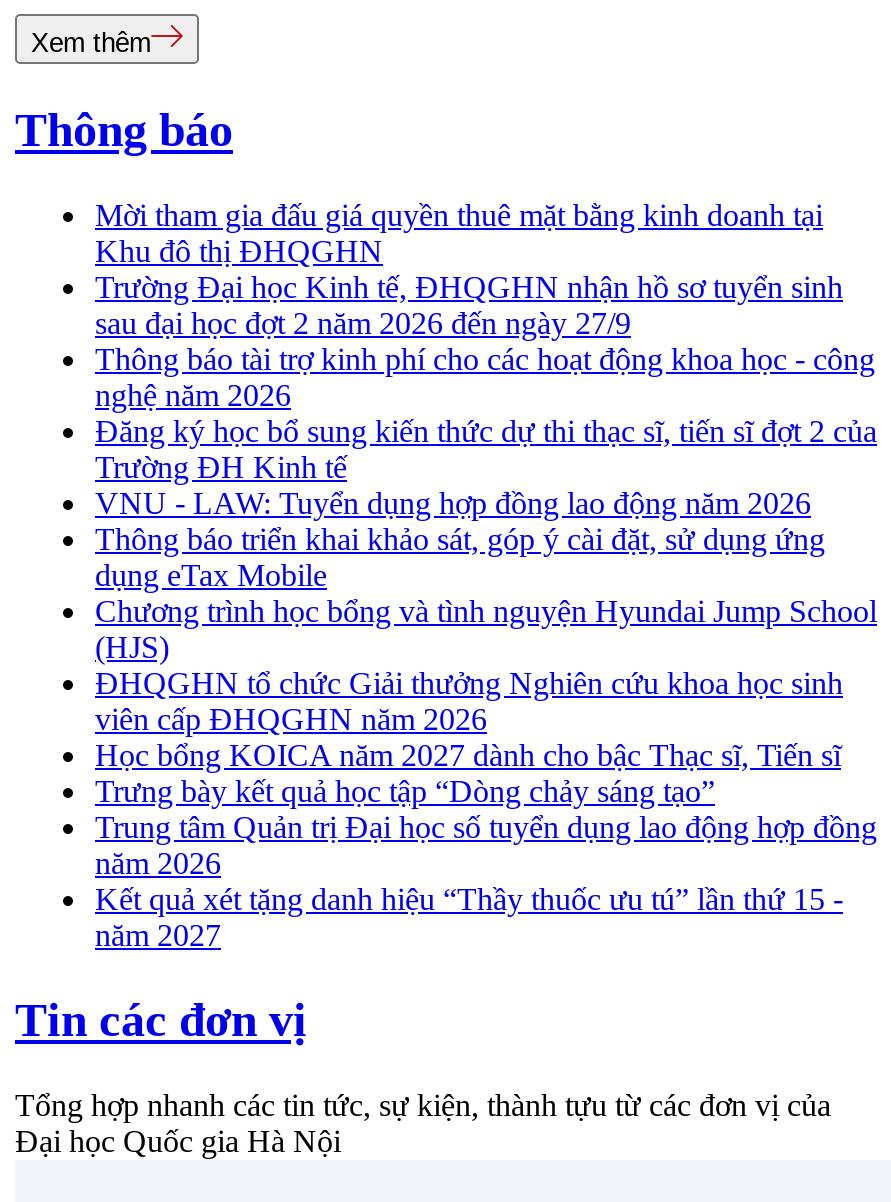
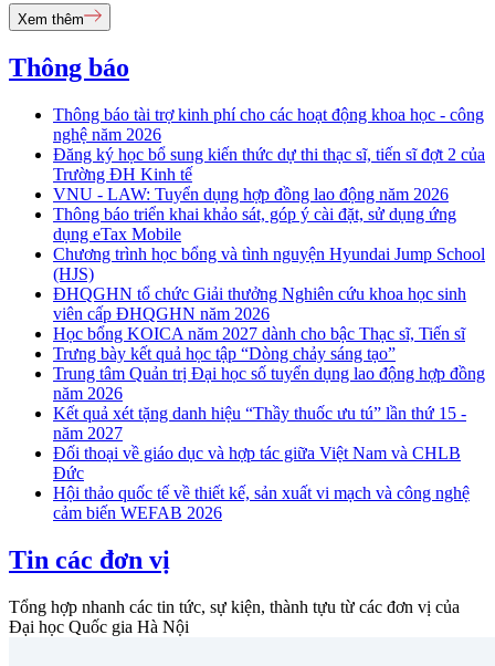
- Mời tham gia đấu giá quyền thuê mặt bằng kinh doanh tại
- Khu đô thị ĐHQGHN
- Trường Đại học Kinh tế, ĐHQGHN nhận hồ sơ tuyển sinh
- sau đại học đợt 2 năm 2026 đến ngày 27/9

moved up: Thông báo tài trợ kinh phí cho các hoạt động khoa học - công | nghệ năm 2026 | Đăng ký học bổ sung kiến thức dự thi thạc sĩ, tiến sĩ đợt 2 của | ... | Kết quả xét tặng danh hiệu “Thầy thuốc ưu tú” lần thứ 15 - | năm 2027

+ Đối thoại về giáo dục và hợp tác giữa Việt Nam và CHLB
+ Đức
+ Hội thảo quốc tế về thiết kế, sản xuất vi mạch và công nghệ
+ cảm biến WEFAB 2026
